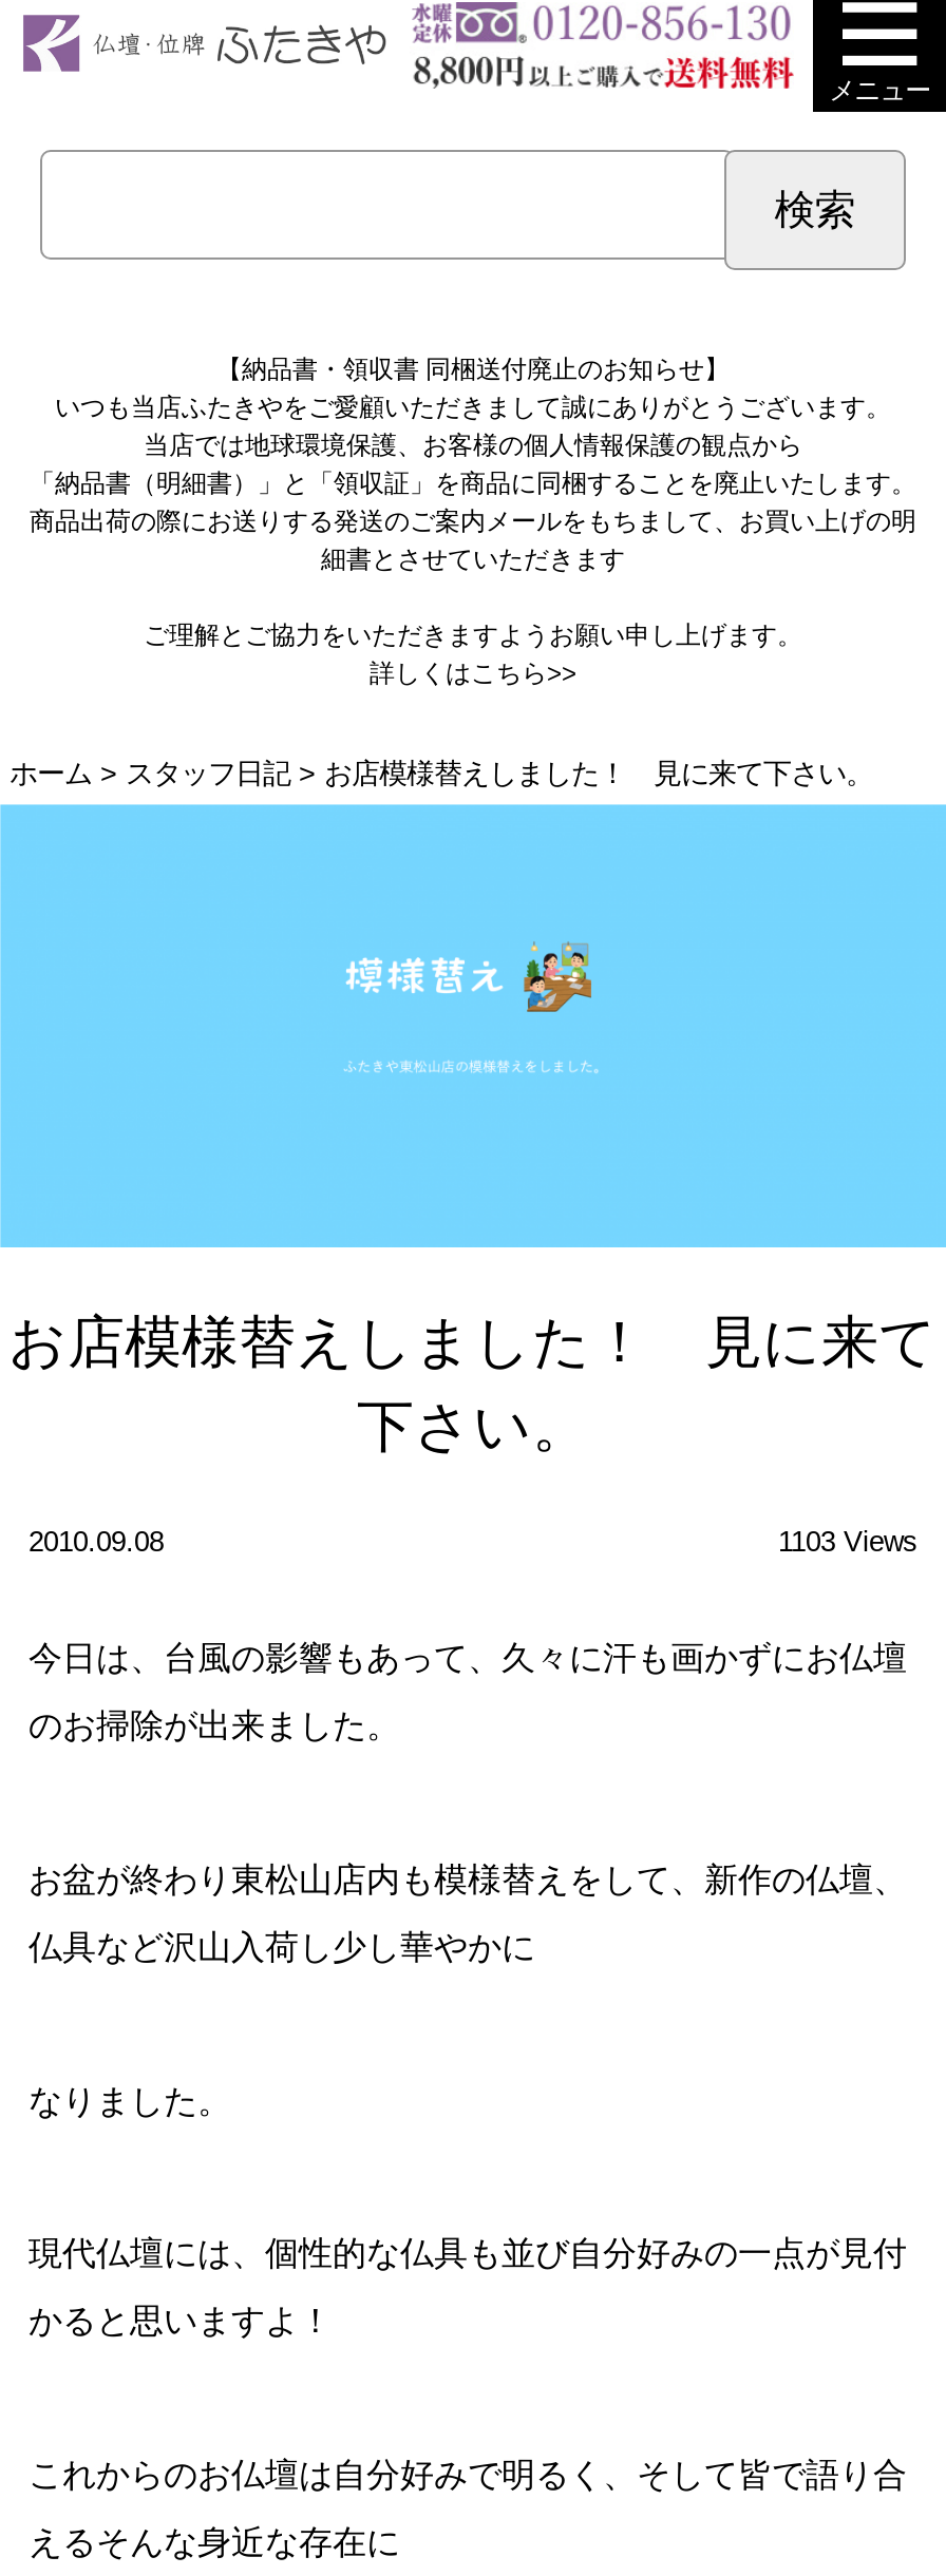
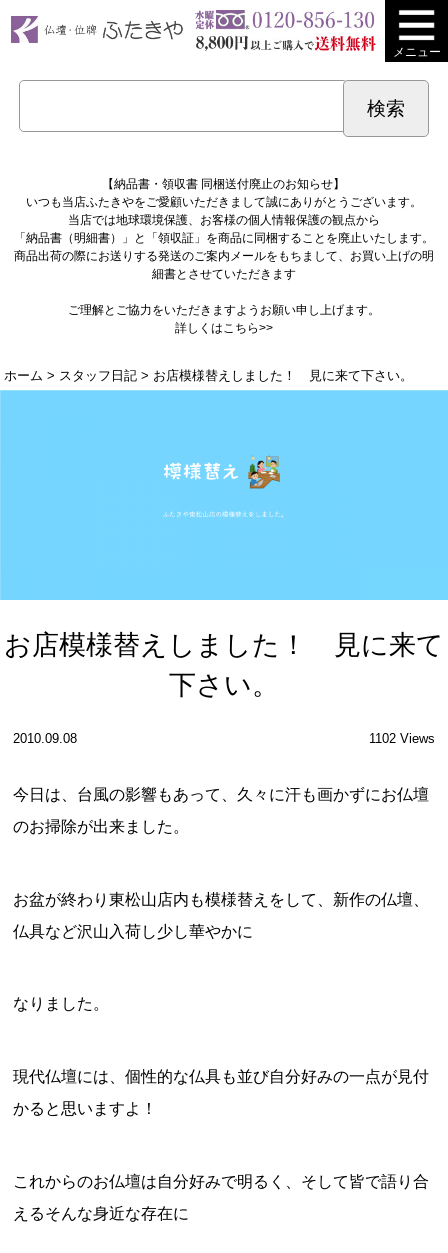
- 1103 Views
+ 1102 Views
